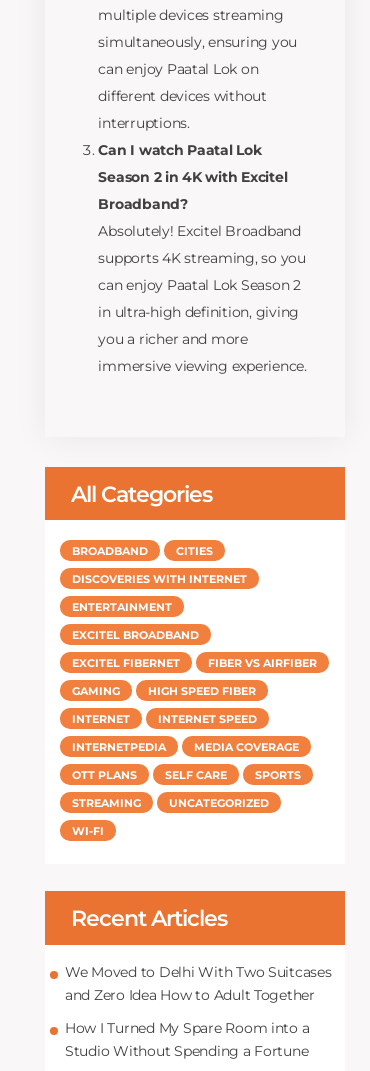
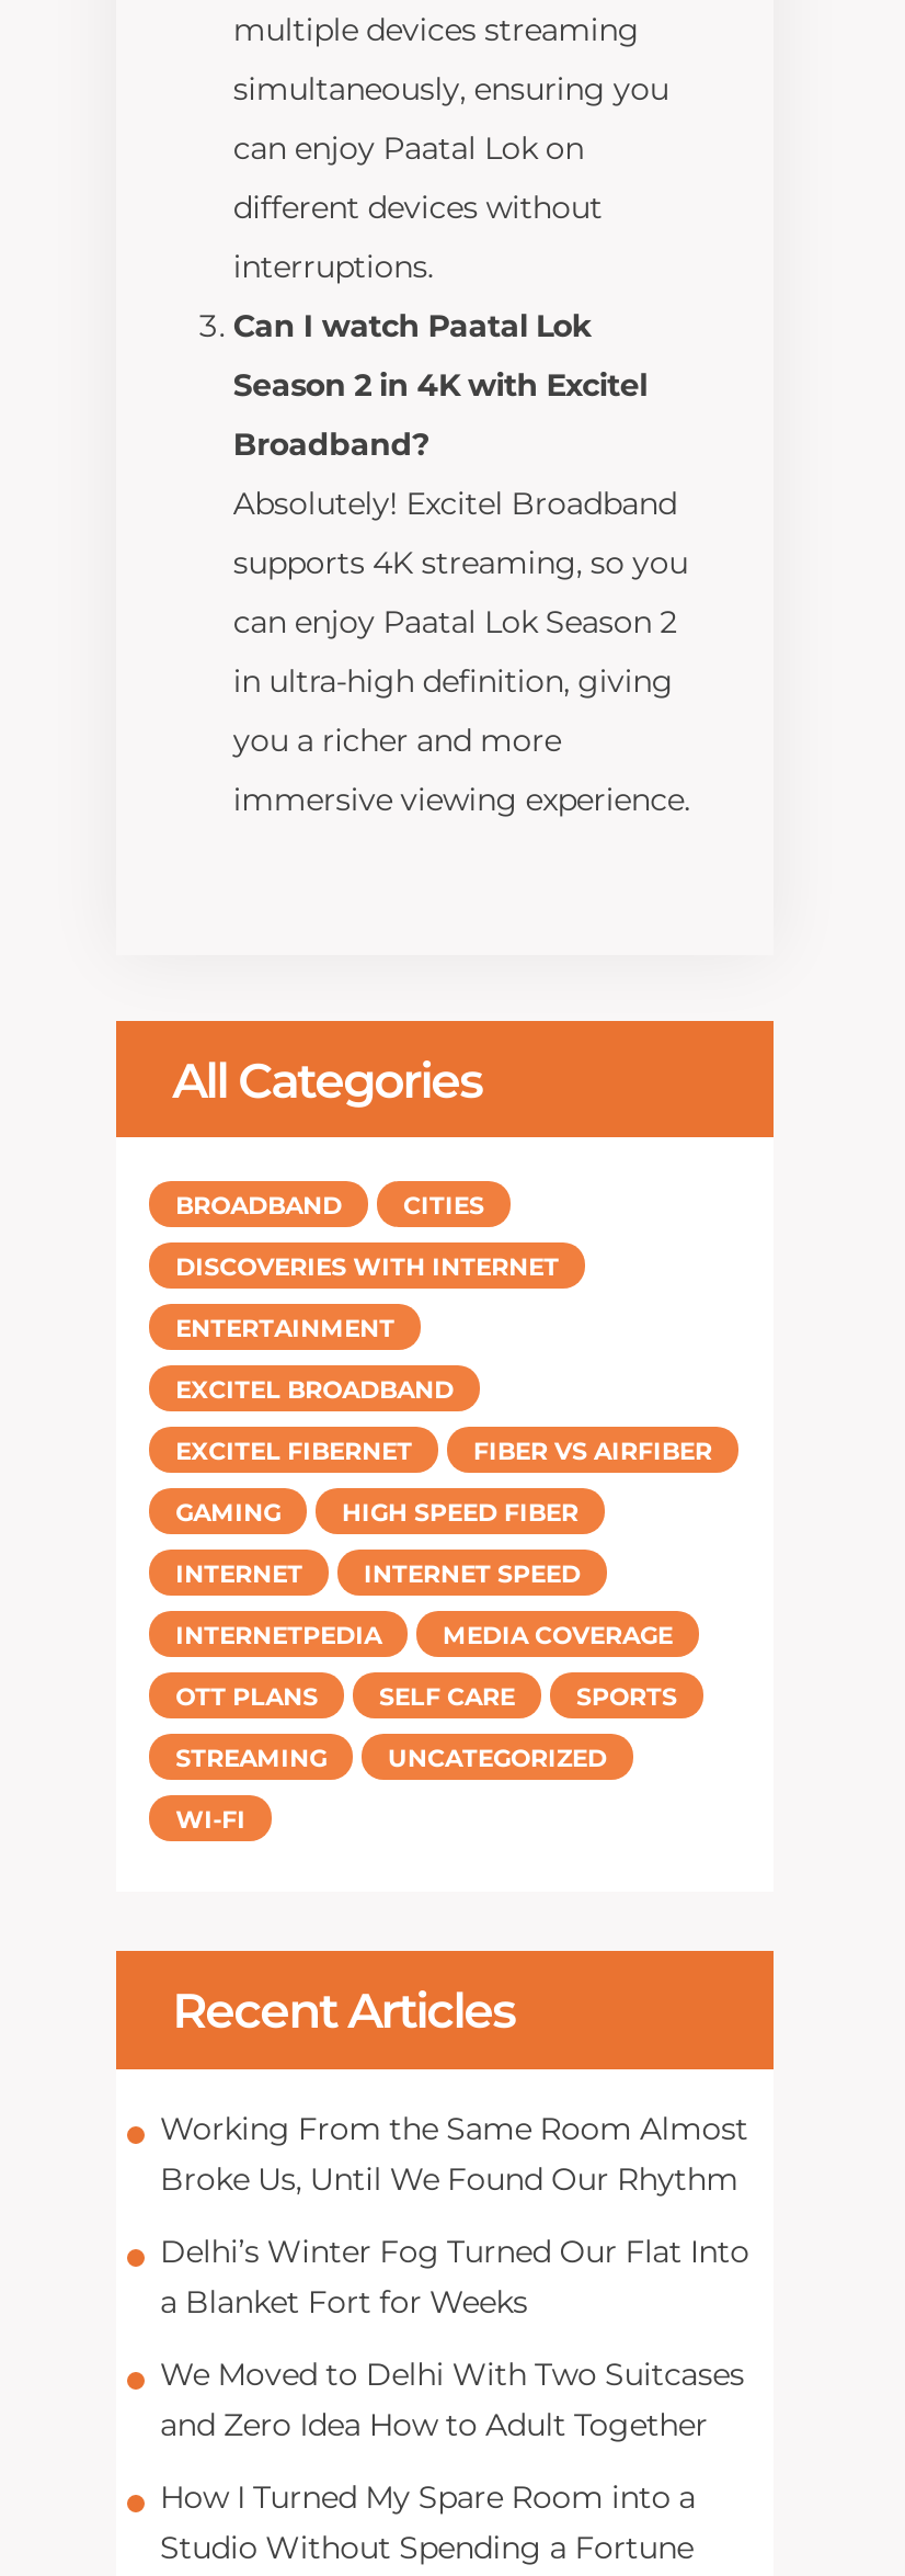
+ Working From the Same Room Almost
+ Broke Us, Until We Found Our Rhythm
+ Delhi’s Winter Fog Turned Our Flat Into
+ a Blanket Fort for Weeks
